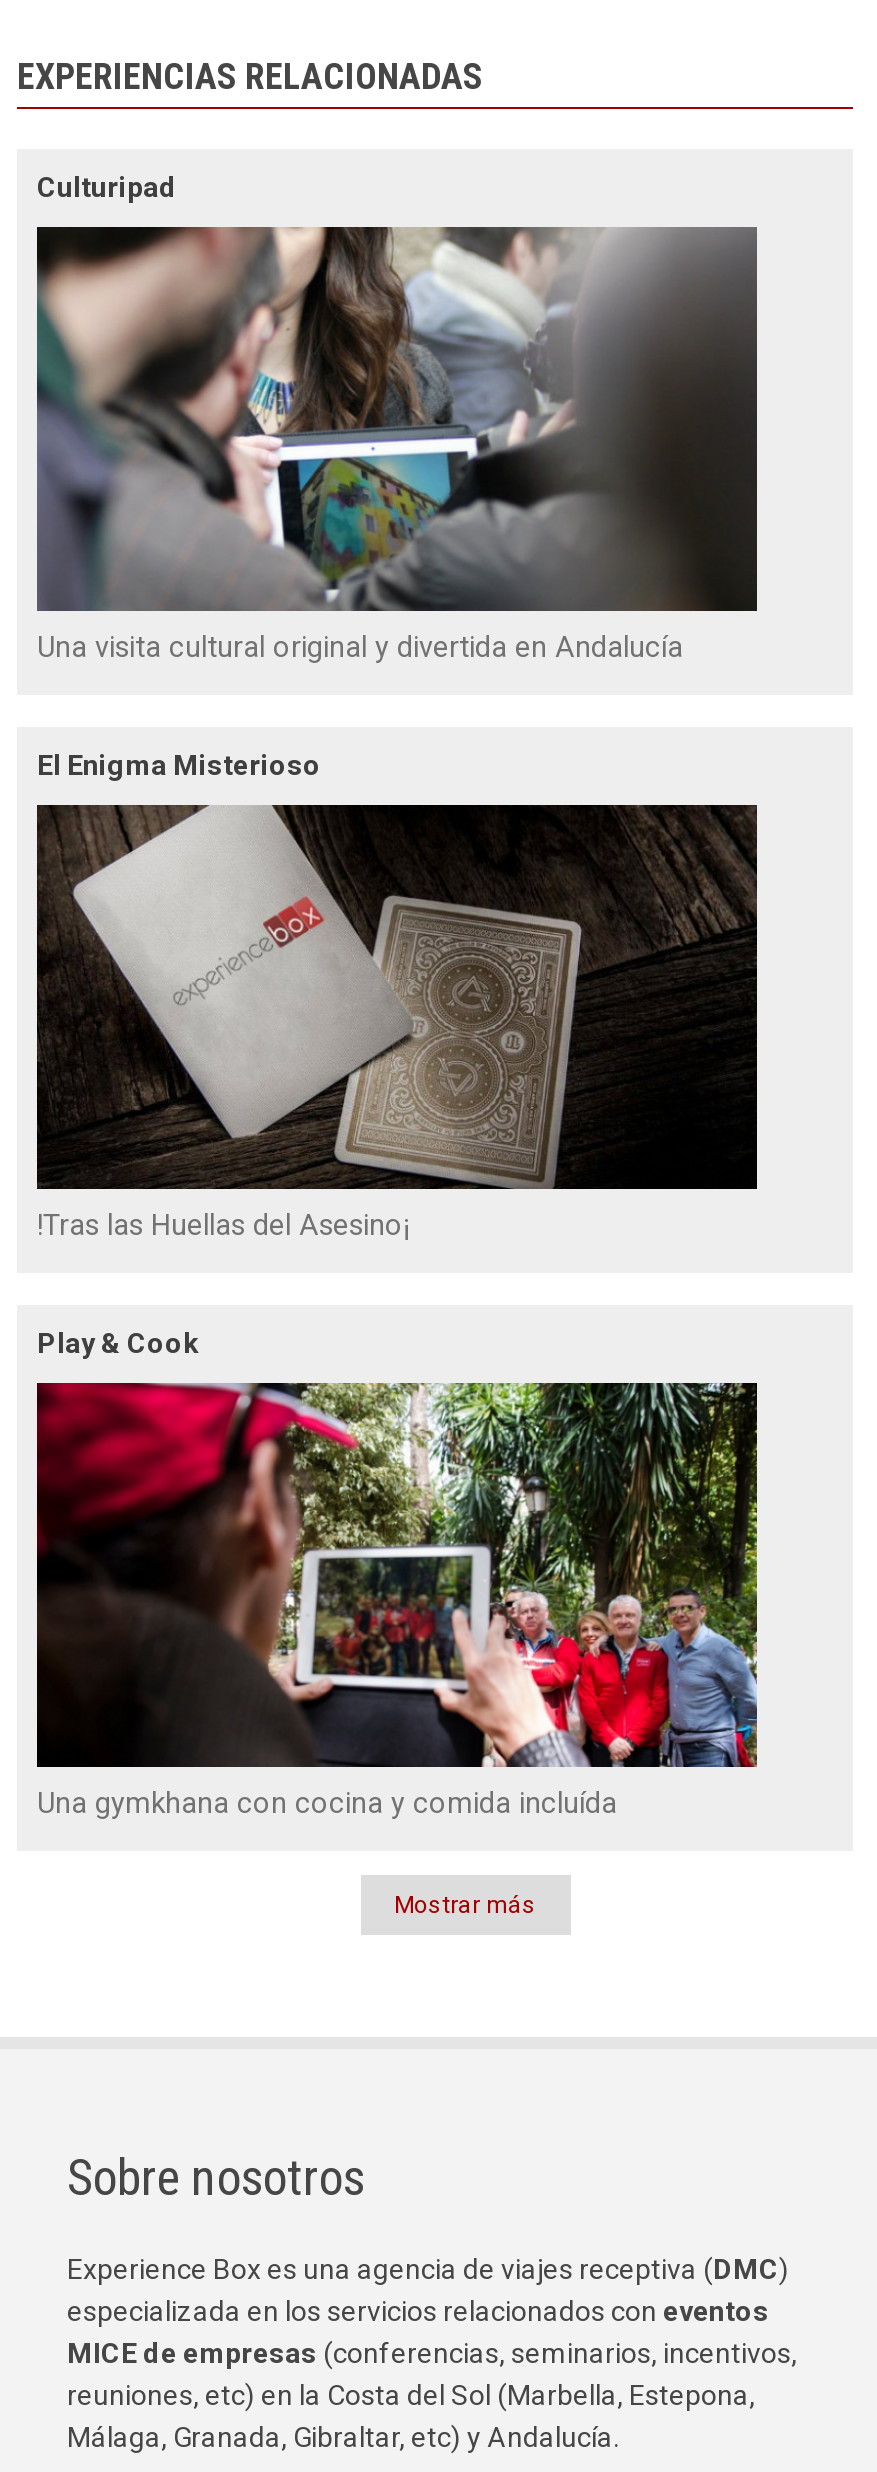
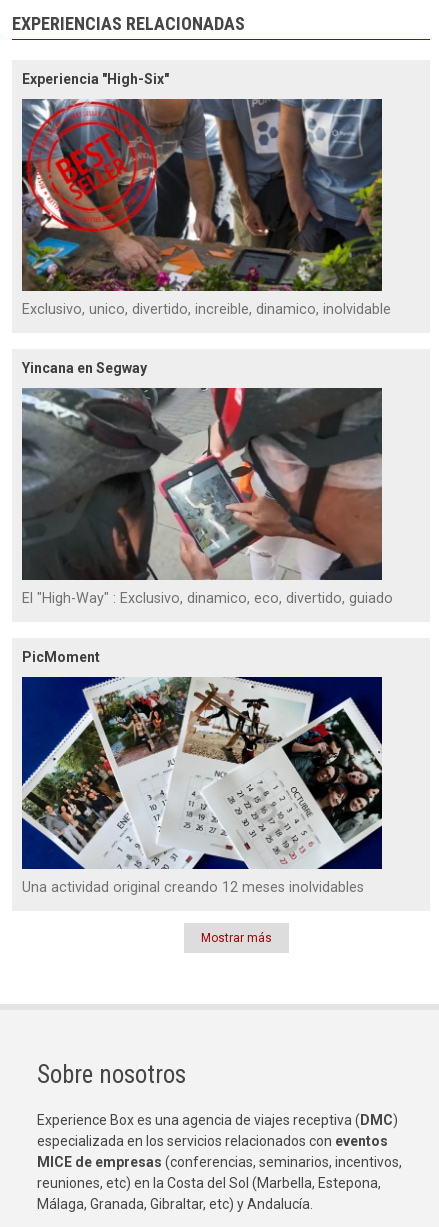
- Culturipad
+ Experiencia "High-Six"

- [image]
- Una visita cultural original y divertida en Andalucía
+ [image]
+ Exclusivo, unico, divertido, increible, dinamico, inolvidable

- El Enigma Misterioso
+ Yincana en Segway

- [image]
- !Tras las Huellas del Asesino¡
+ [image]
+ El "High-Way" : Exclusivo, dinamico, eco, divertido, guiado

- Play & Cook
+ PicMoment

- [image]
- Una gymkhana con cocina y comida incluída
+ [image]
+ Una actividad original creando 12 meses inolvidables
